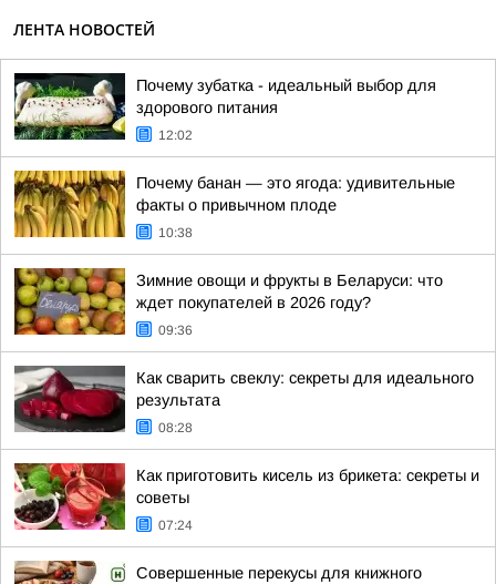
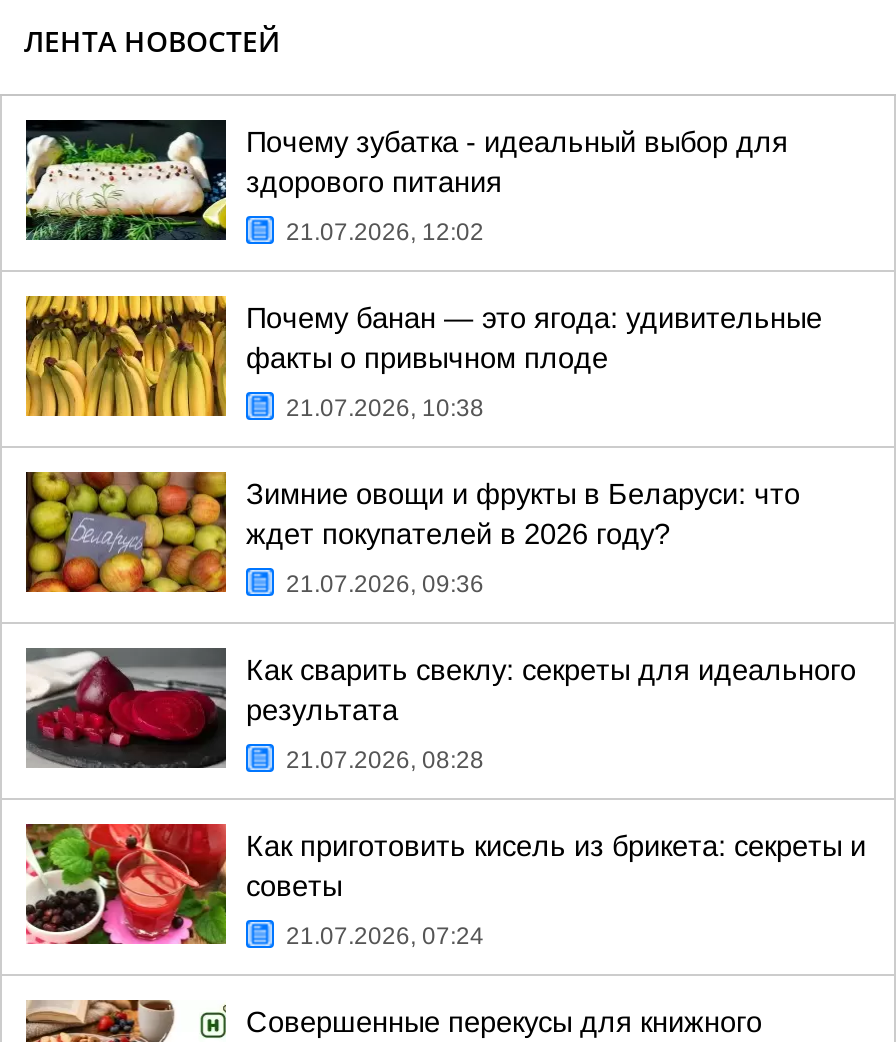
- 12:02
+ 21.07.2026, 12:02

- 10:38
+ 21.07.2026, 10:38

- 09:36
+ 21.07.2026, 09:36

- 08:28
+ 21.07.2026, 08:28

- 07:24
+ 21.07.2026, 07:24
